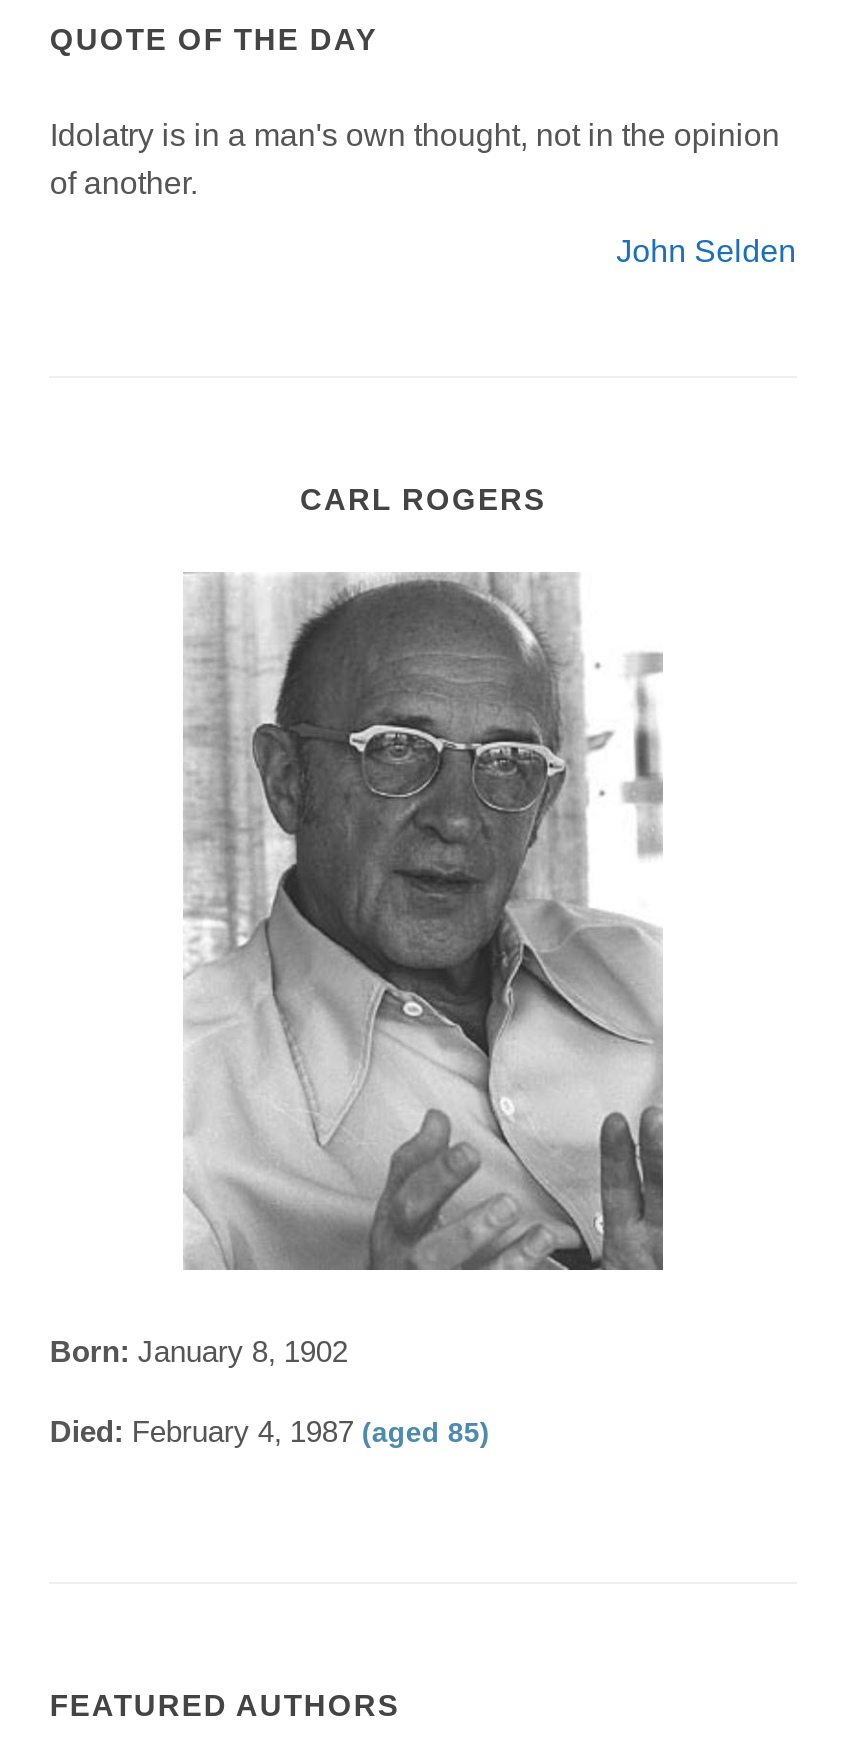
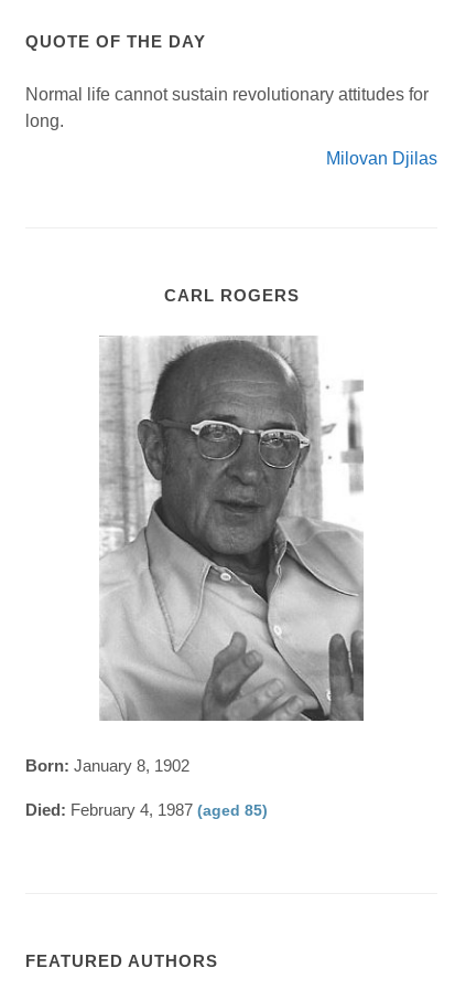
- Idolatry is in a man's own thought, not in the opinion
- of another.
+ Normal life cannot sustain revolutionary attitudes for
+ long.

- John Selden
+ Milovan Djilas
